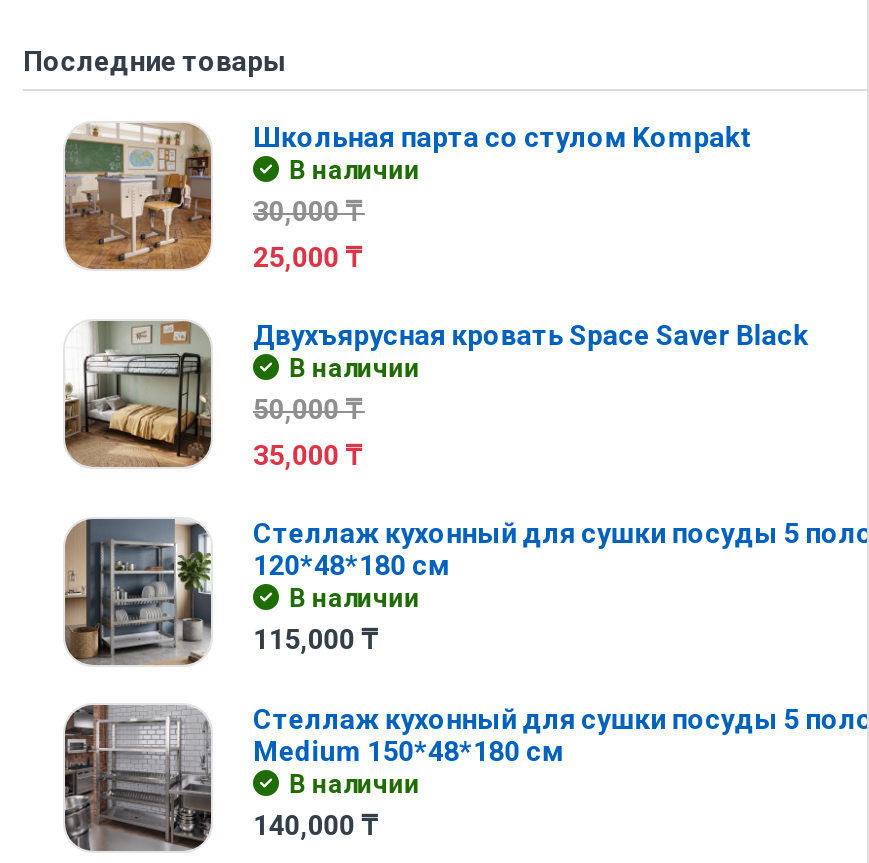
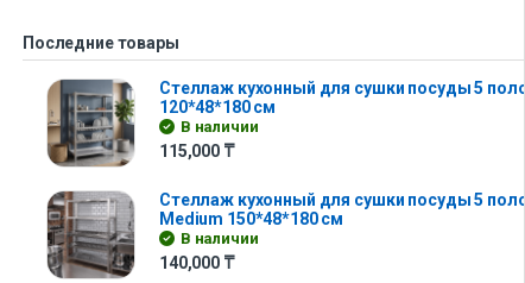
- [image]
- Школьная парта со стулом Kompakt
- В наличии
- 30,000₸
- 25,000 ₸
- Двухъярусная кровать Space Saver Black
- В наличии
- 50,000₸
- 35,000 ₸

- [image]
